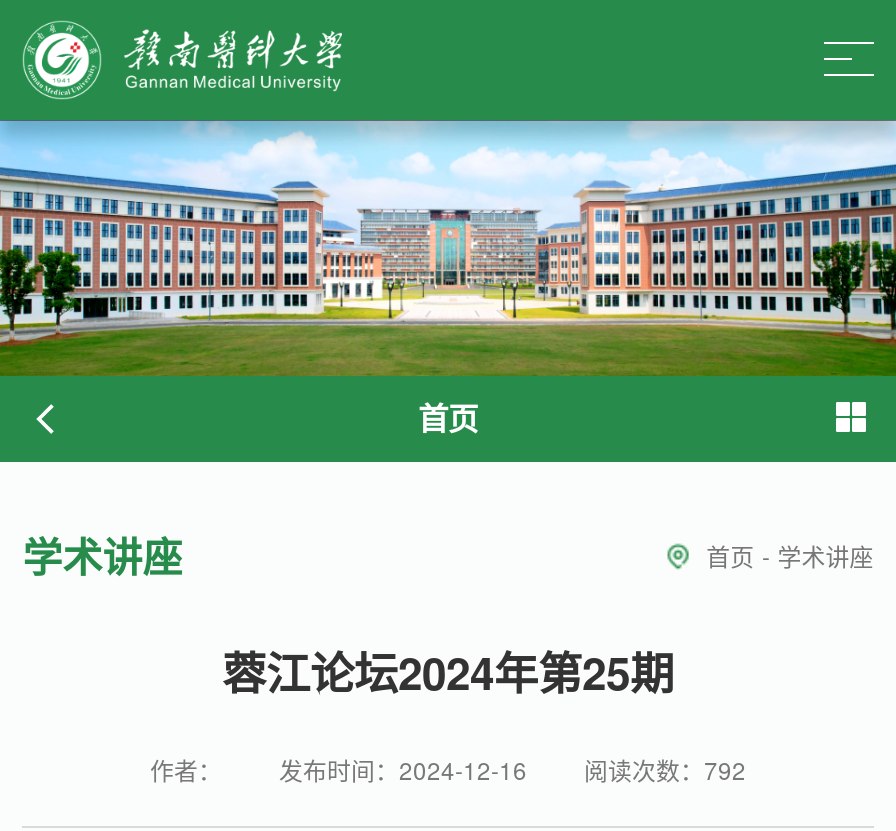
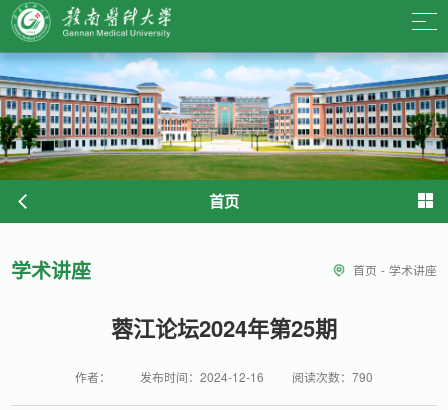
- 作者： 发布时间：2024-12-16 阅读次数：792
+ 作者： 发布时间：2024-12-16 阅读次数：790
